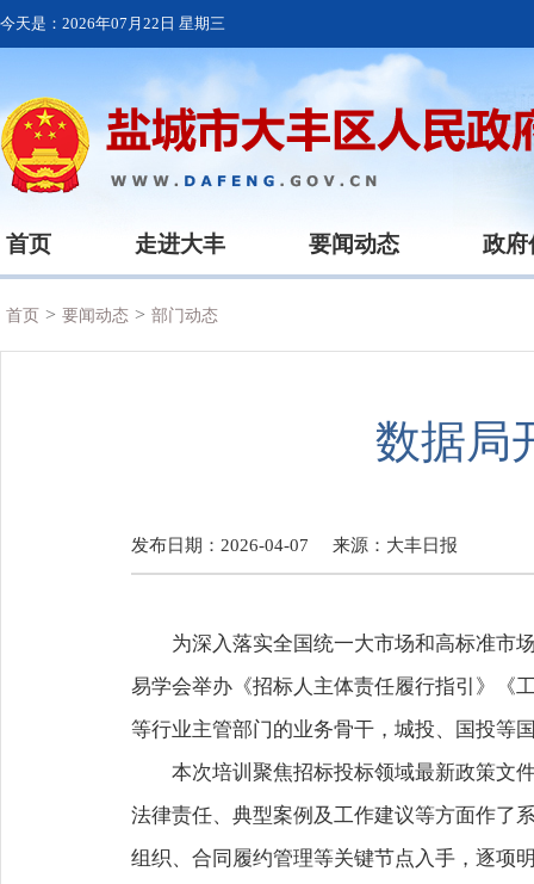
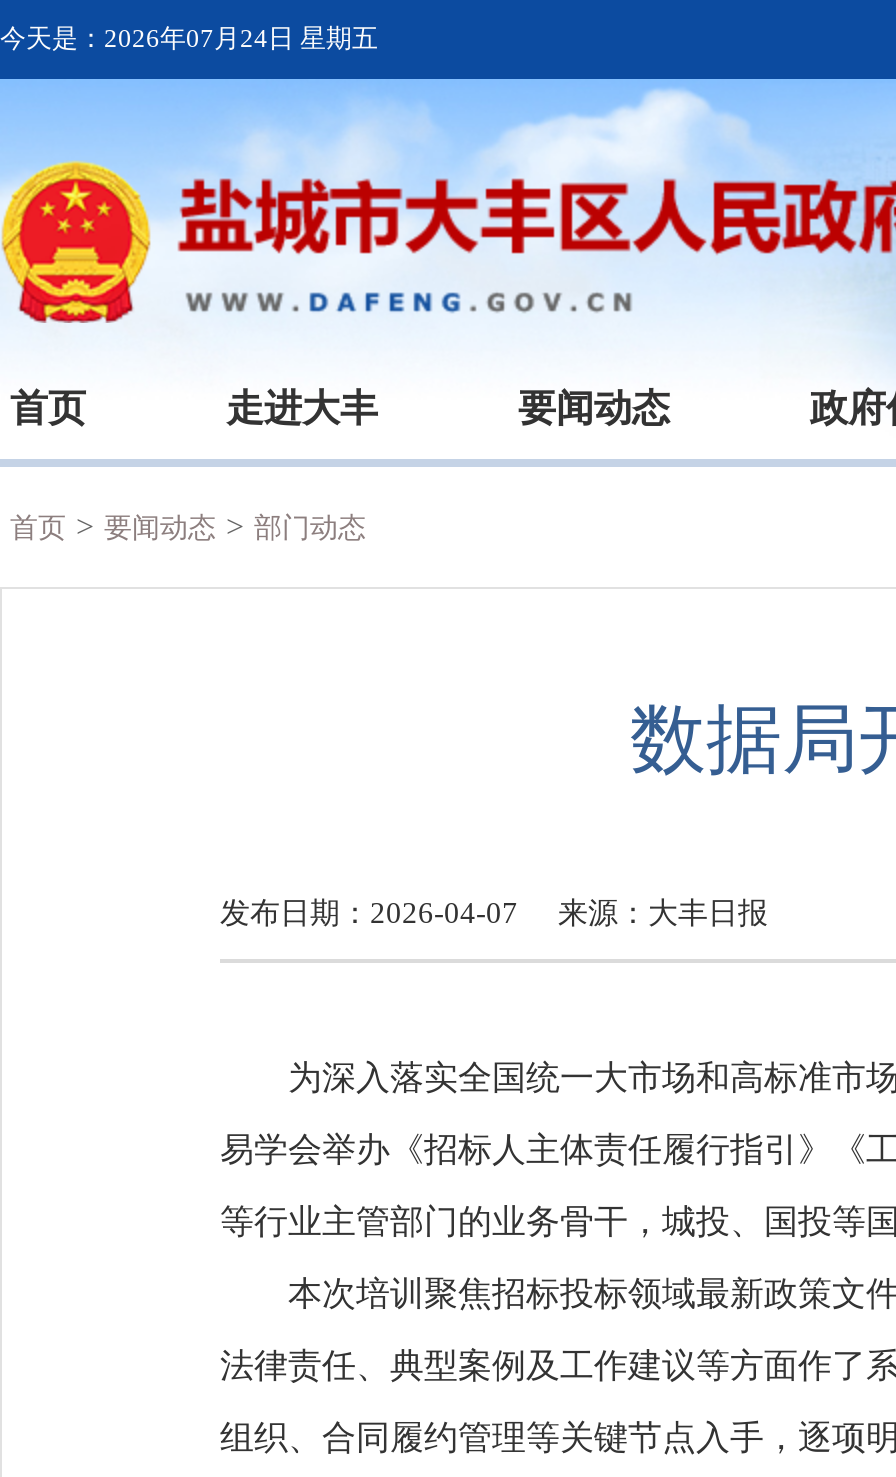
- 今天是：2026年07月22日 星期三
+ 今天是：2026年07月24日 星期五
